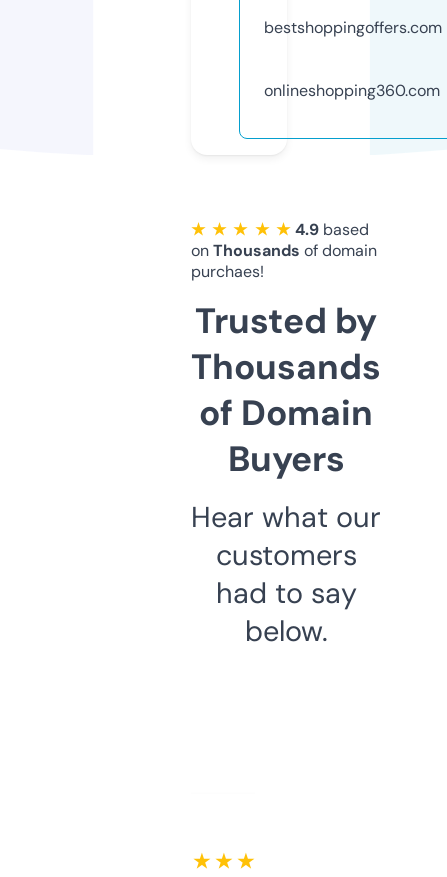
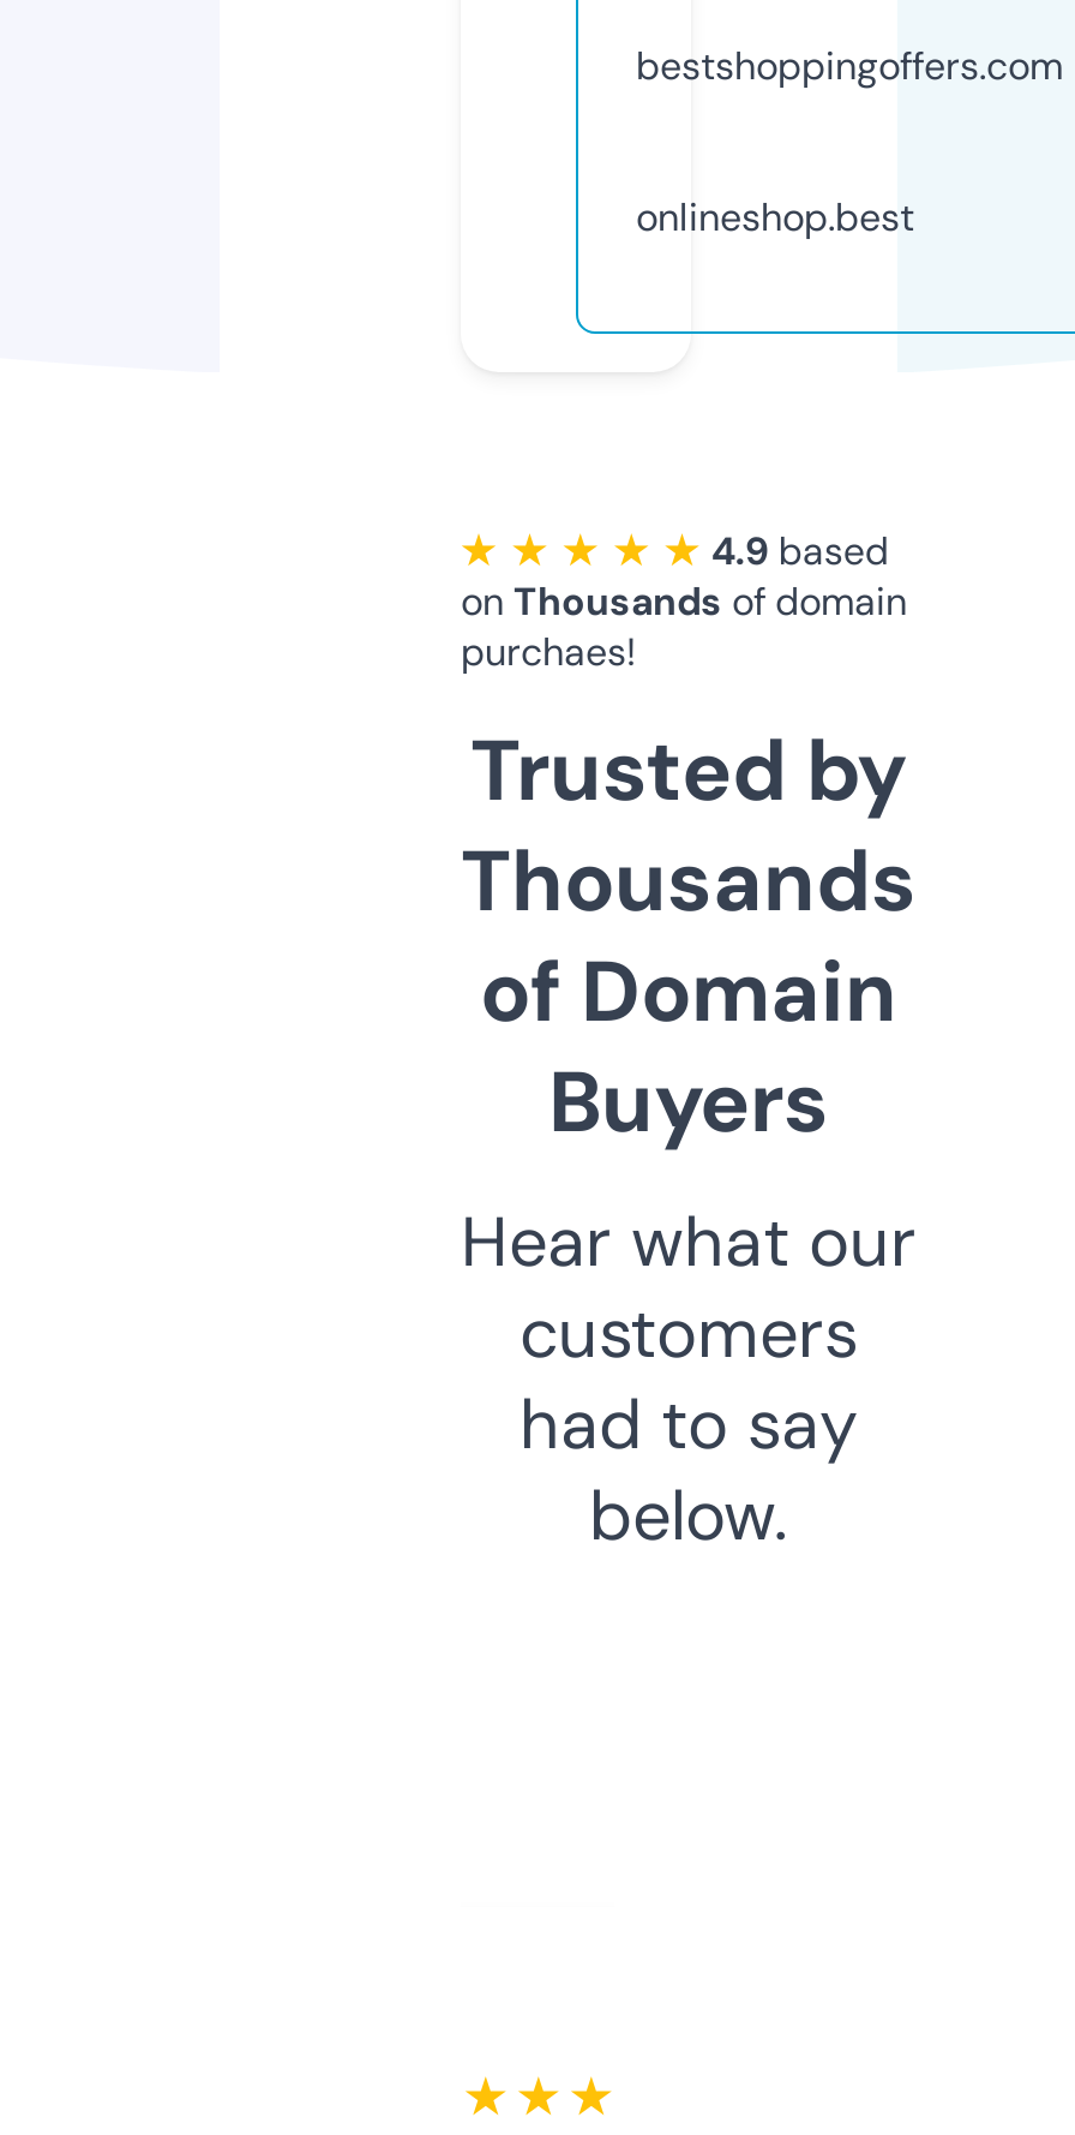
- onlineshopping360.com
+ onlineshop.best
